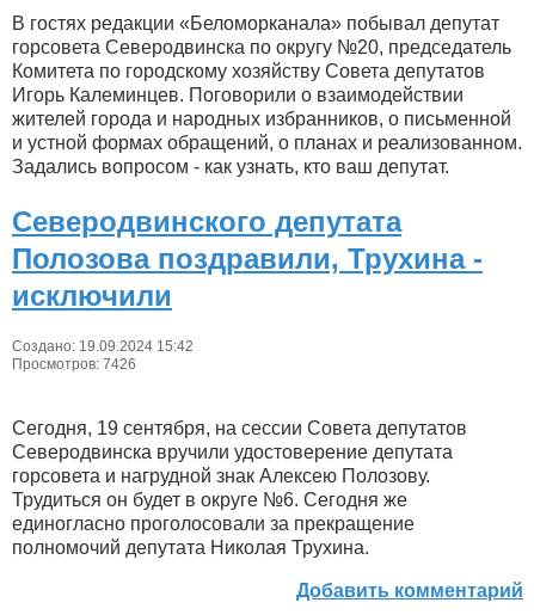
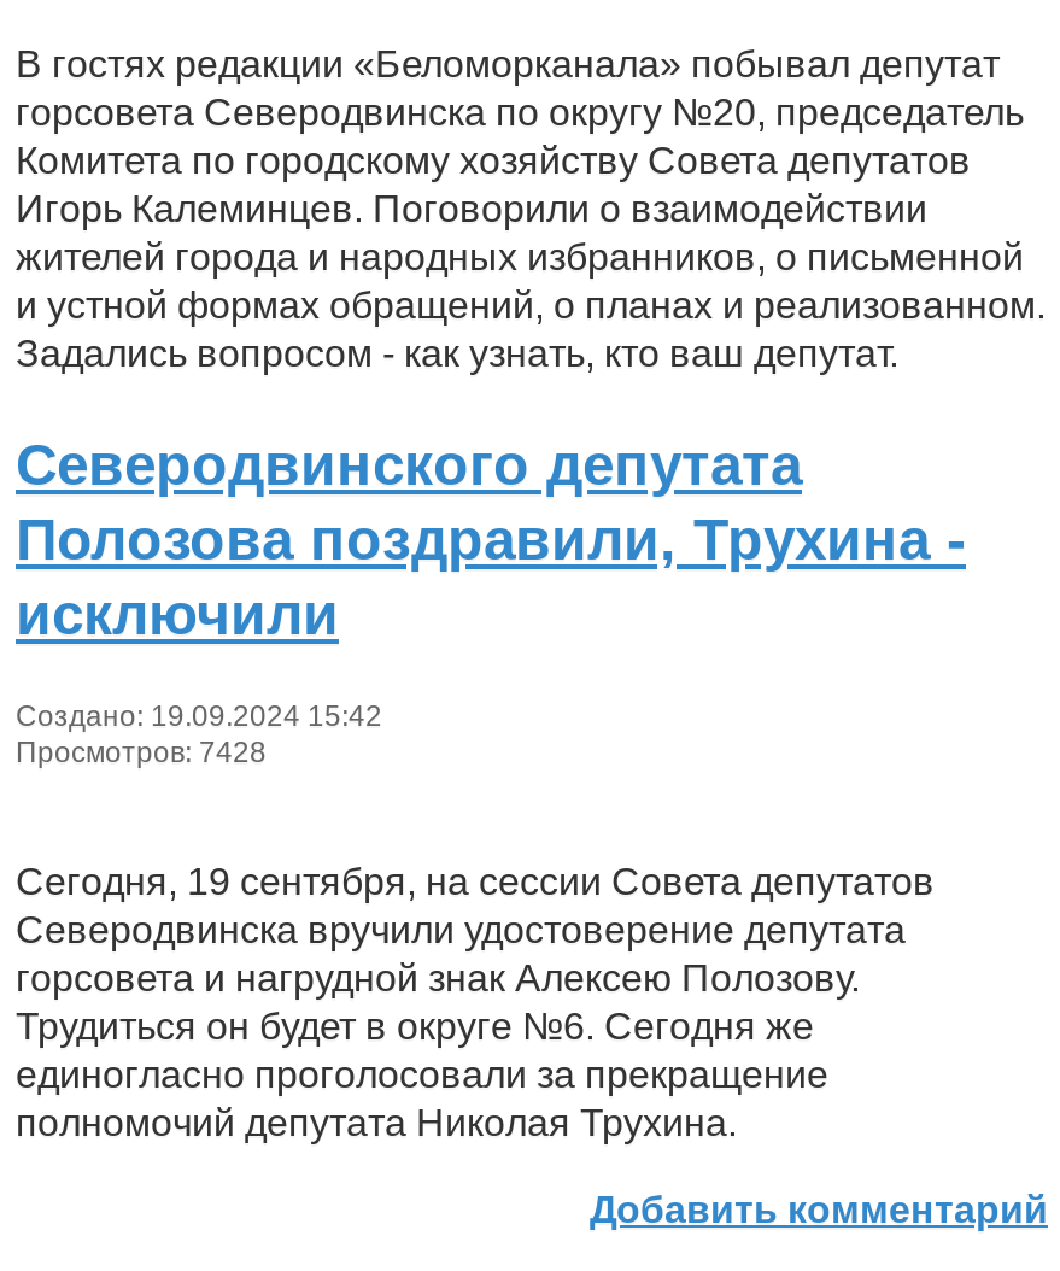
- Просмотров: 7426
+ Просмотров: 7428
